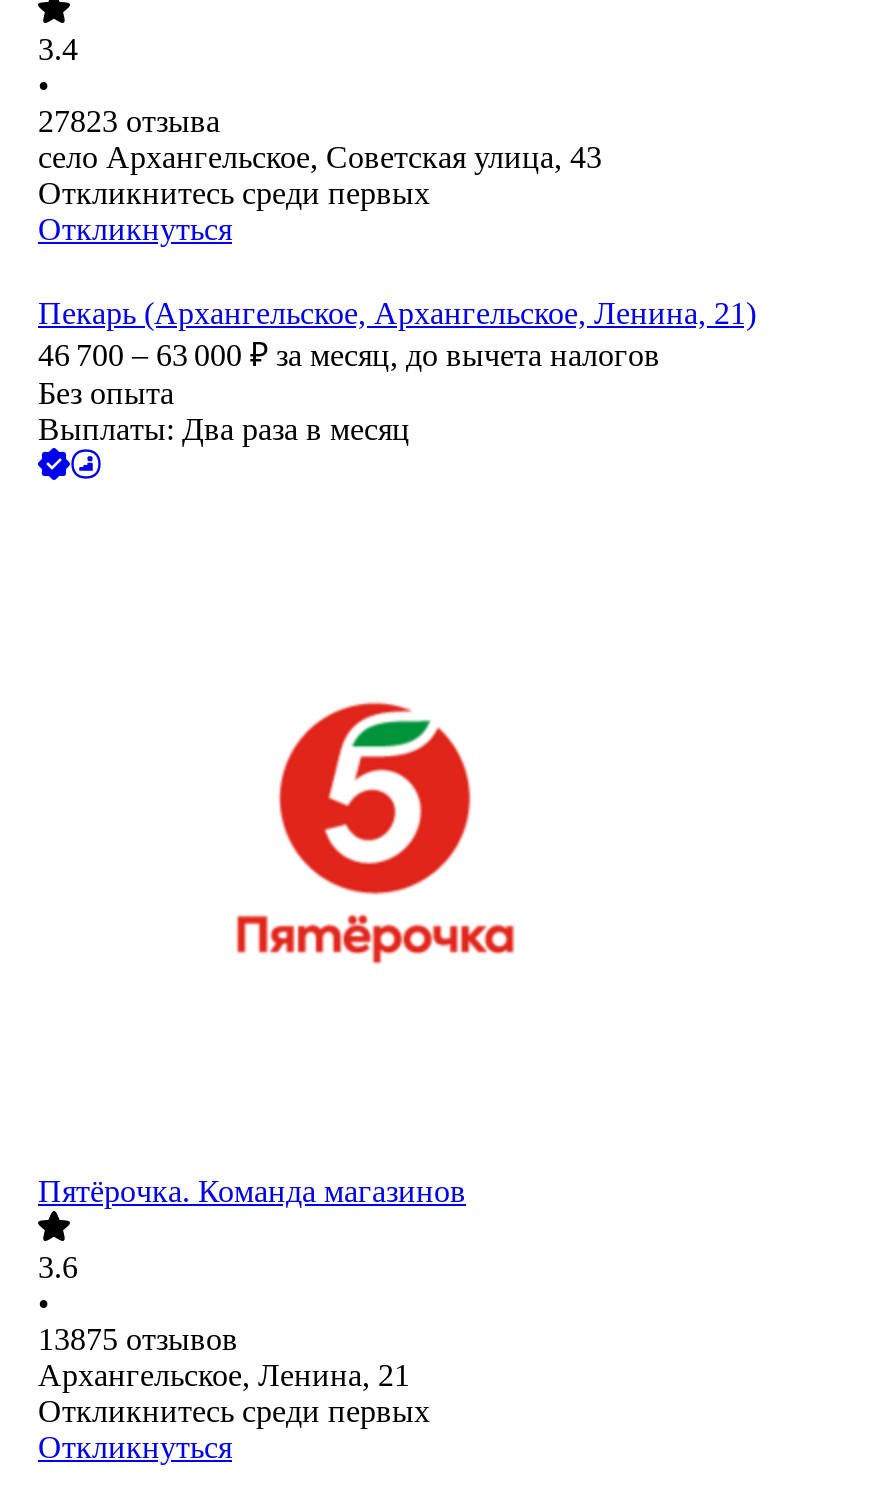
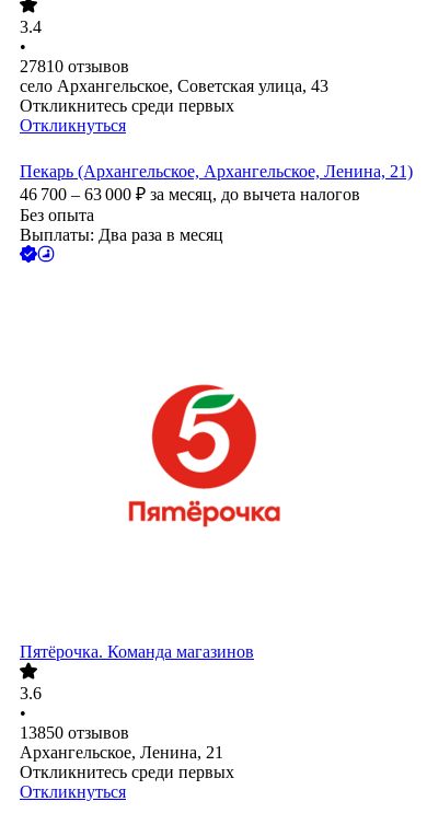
- 27823 отзыва
+ 27810 отзывов

- 13875 отзывов
+ 13850 отзывов
